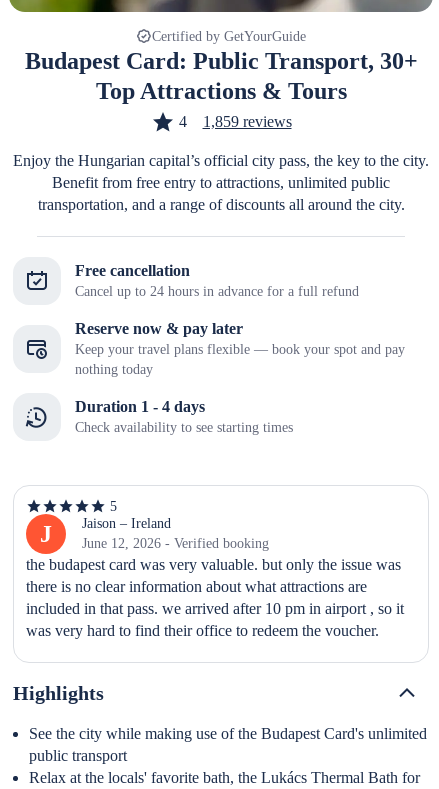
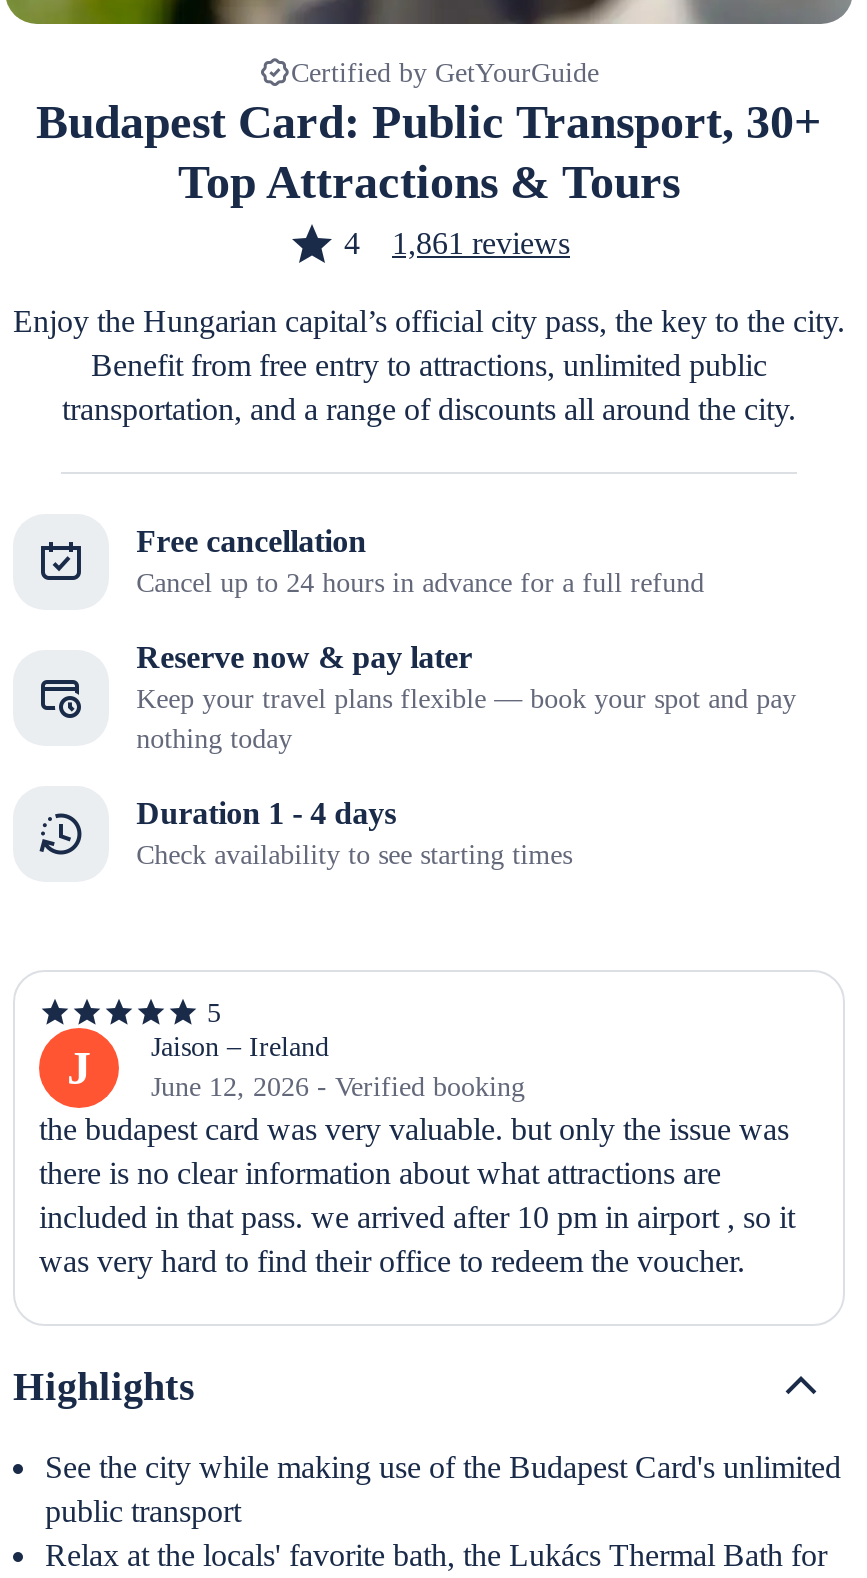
- 4 1,859 reviews
+ 4 1,861 reviews
